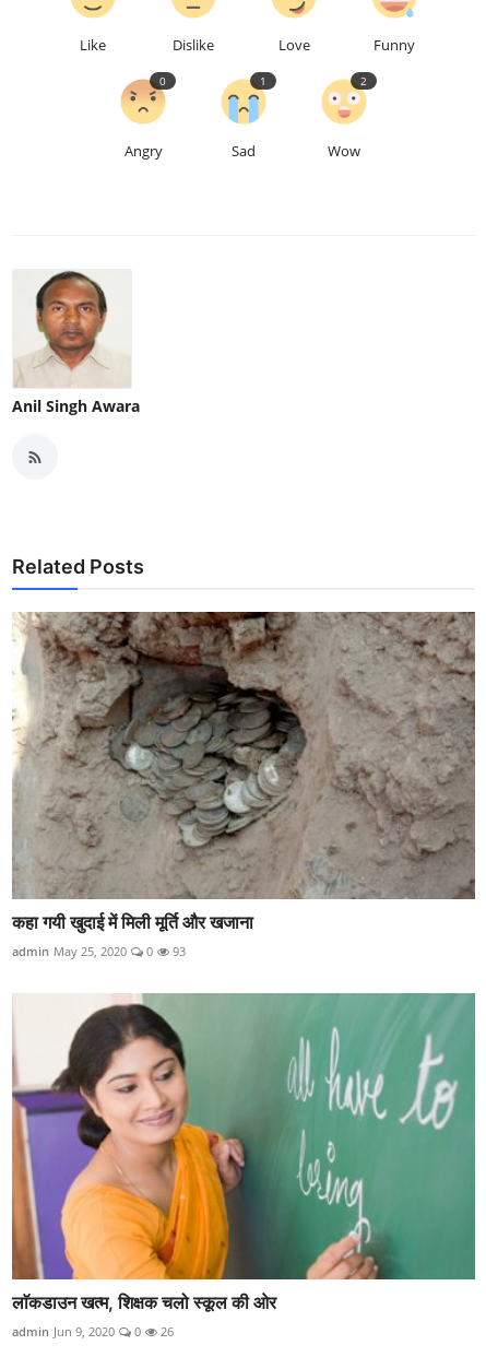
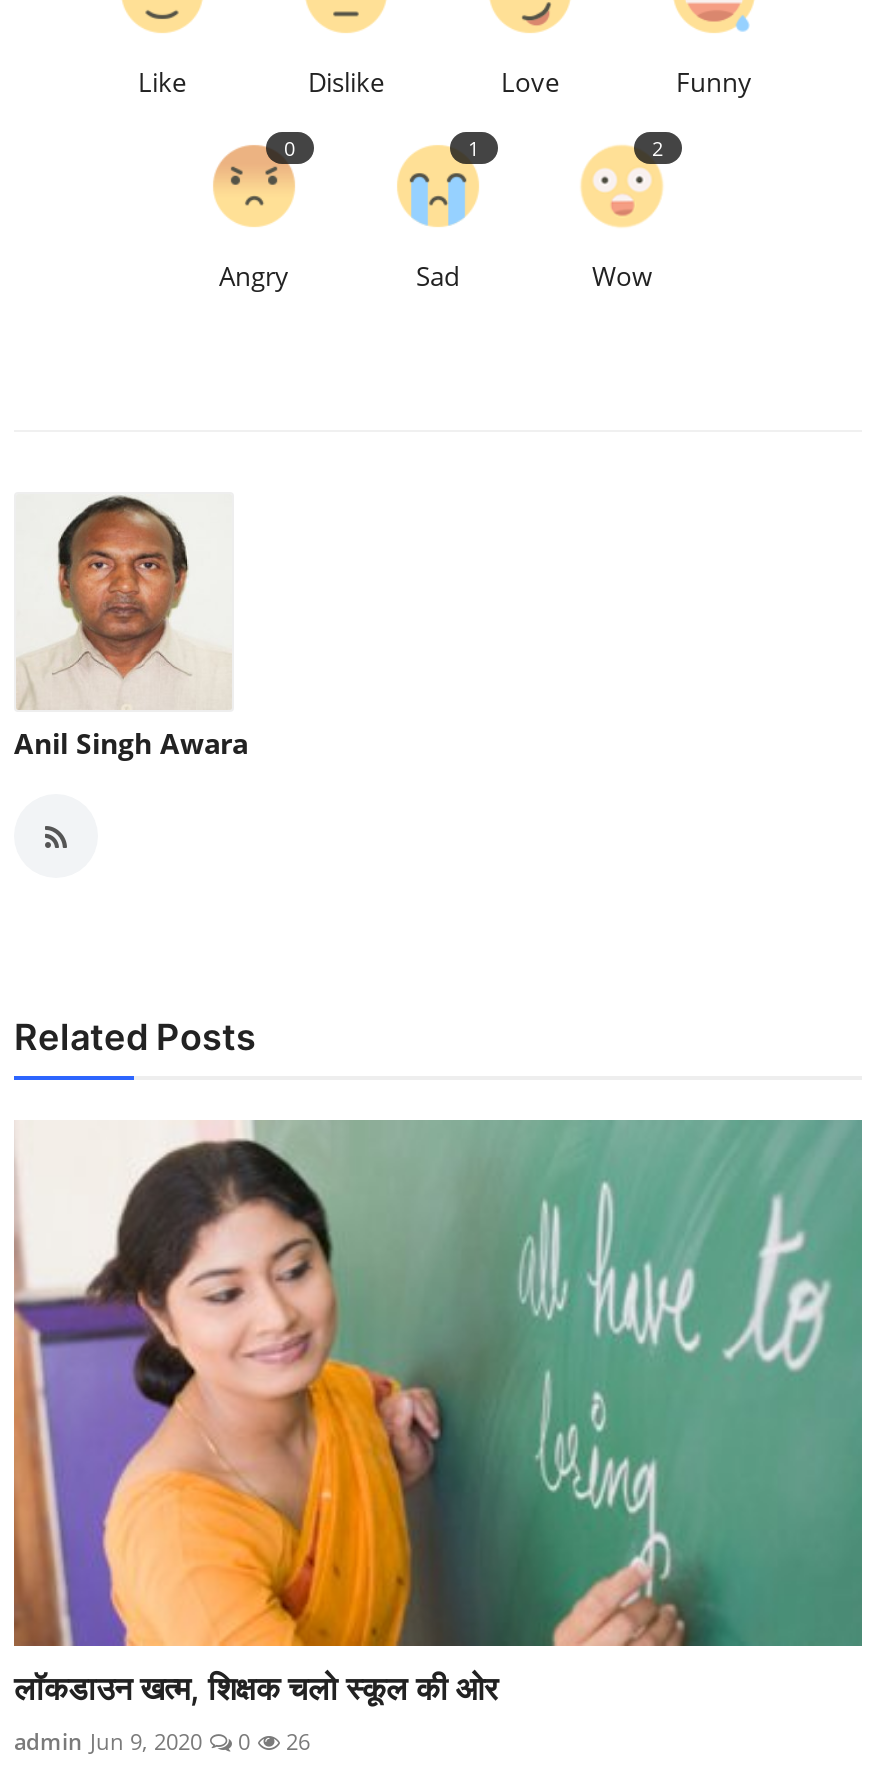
- [image]
- कहा गयी खुदाई में मिली मूर्ति और खजाना
- admin May 25, 2020
- 0
- 93
